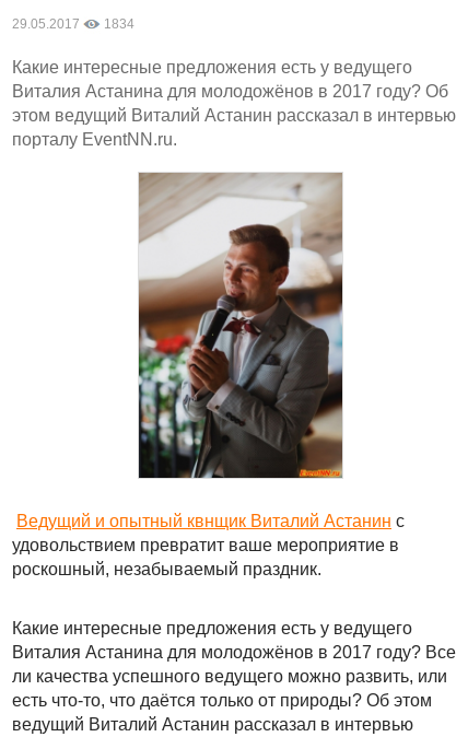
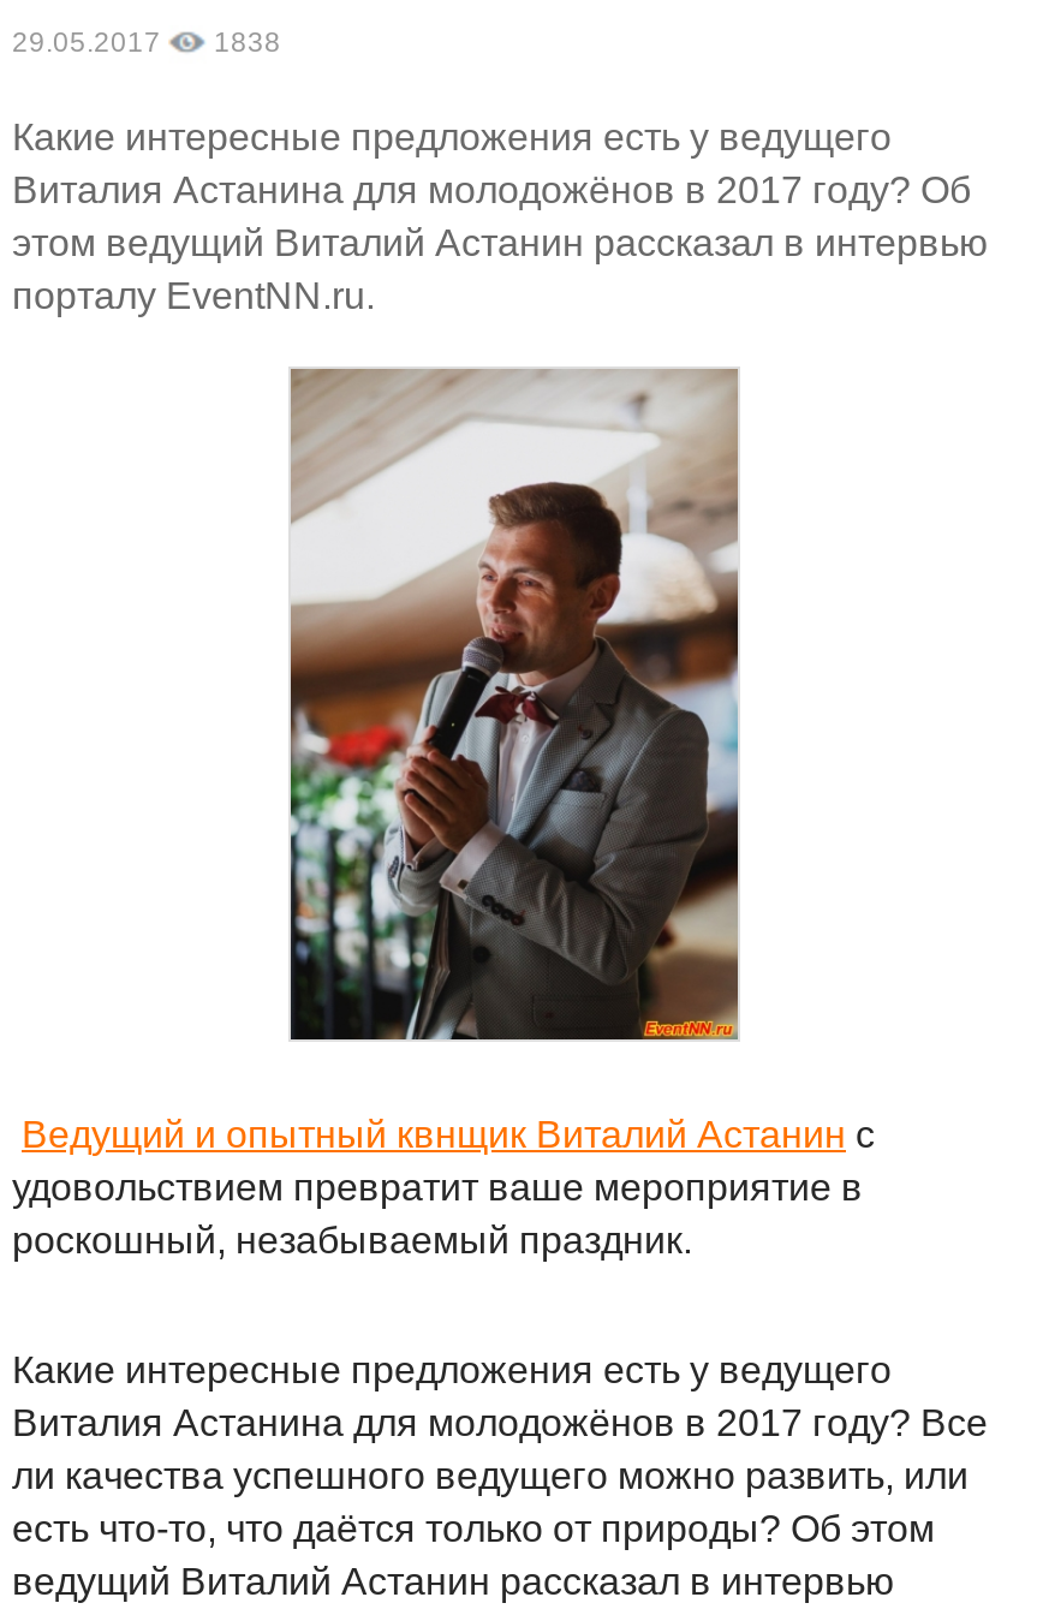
- 29.05.2017 1834
+ 29.05.2017 1838
